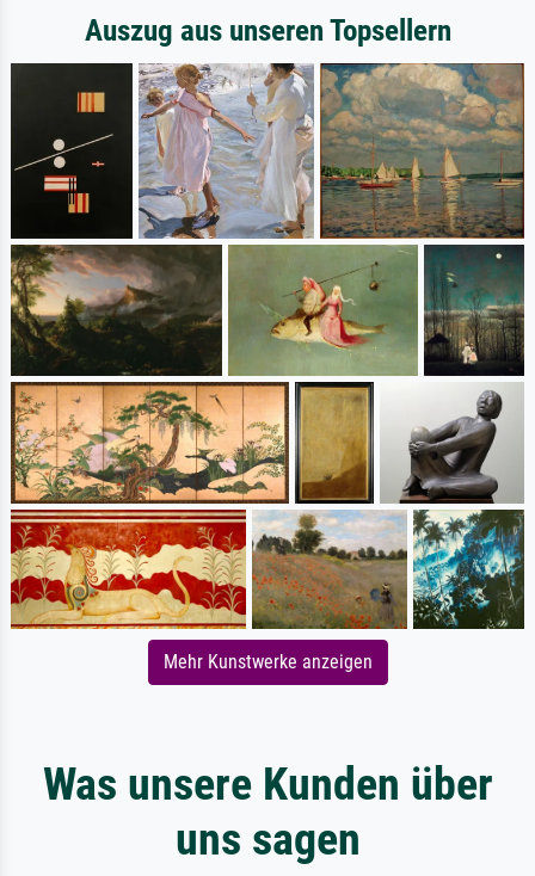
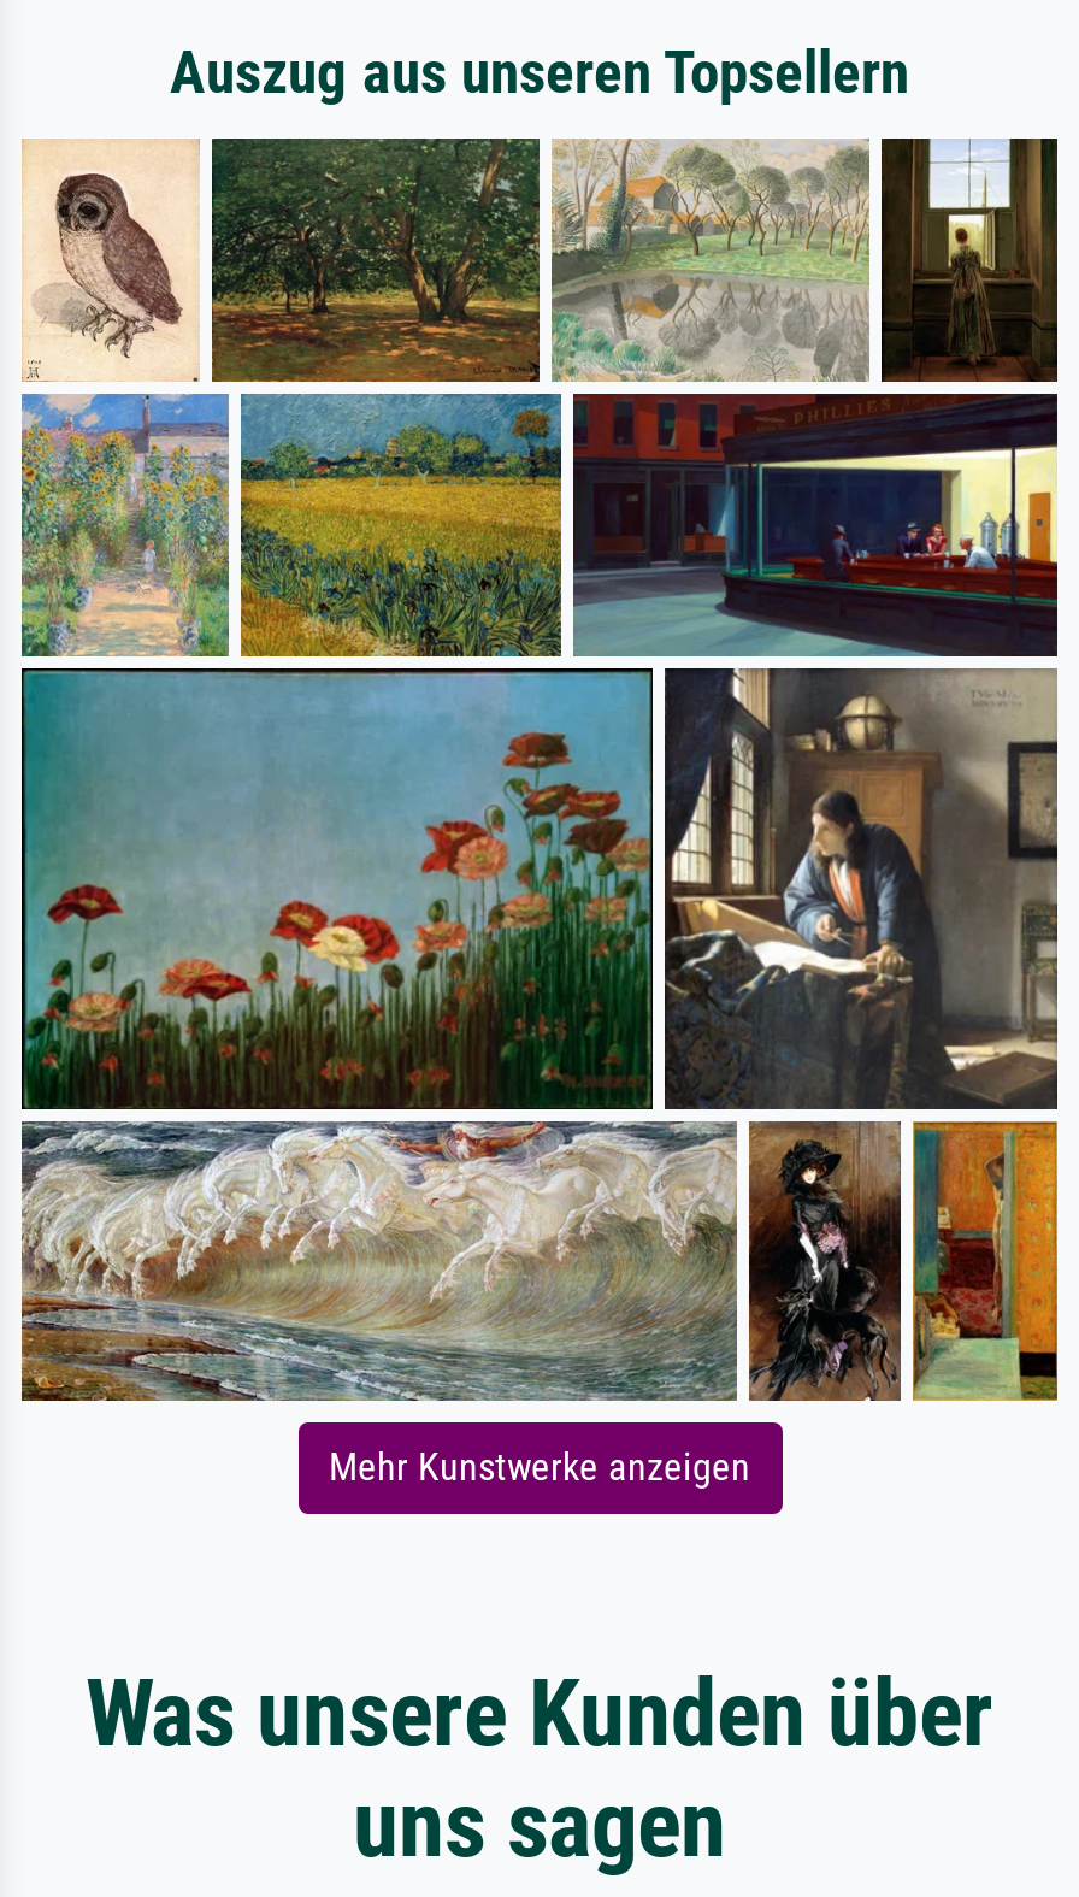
- [image]
+ [image]
